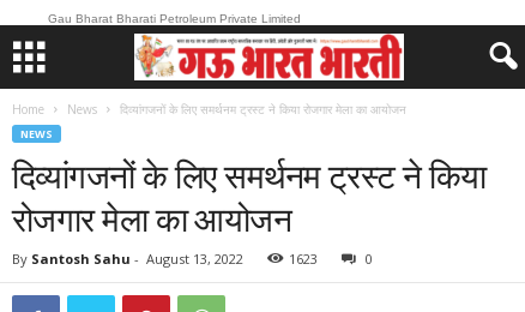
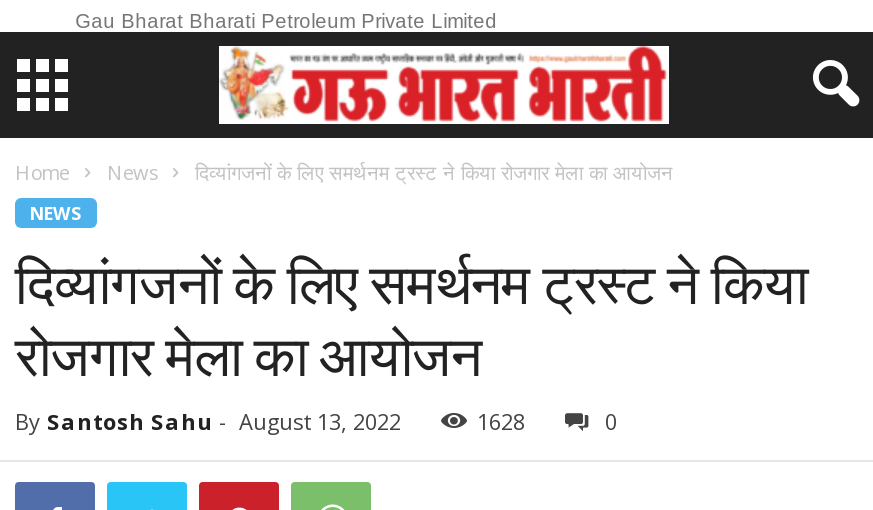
- 1623
+ 1628
